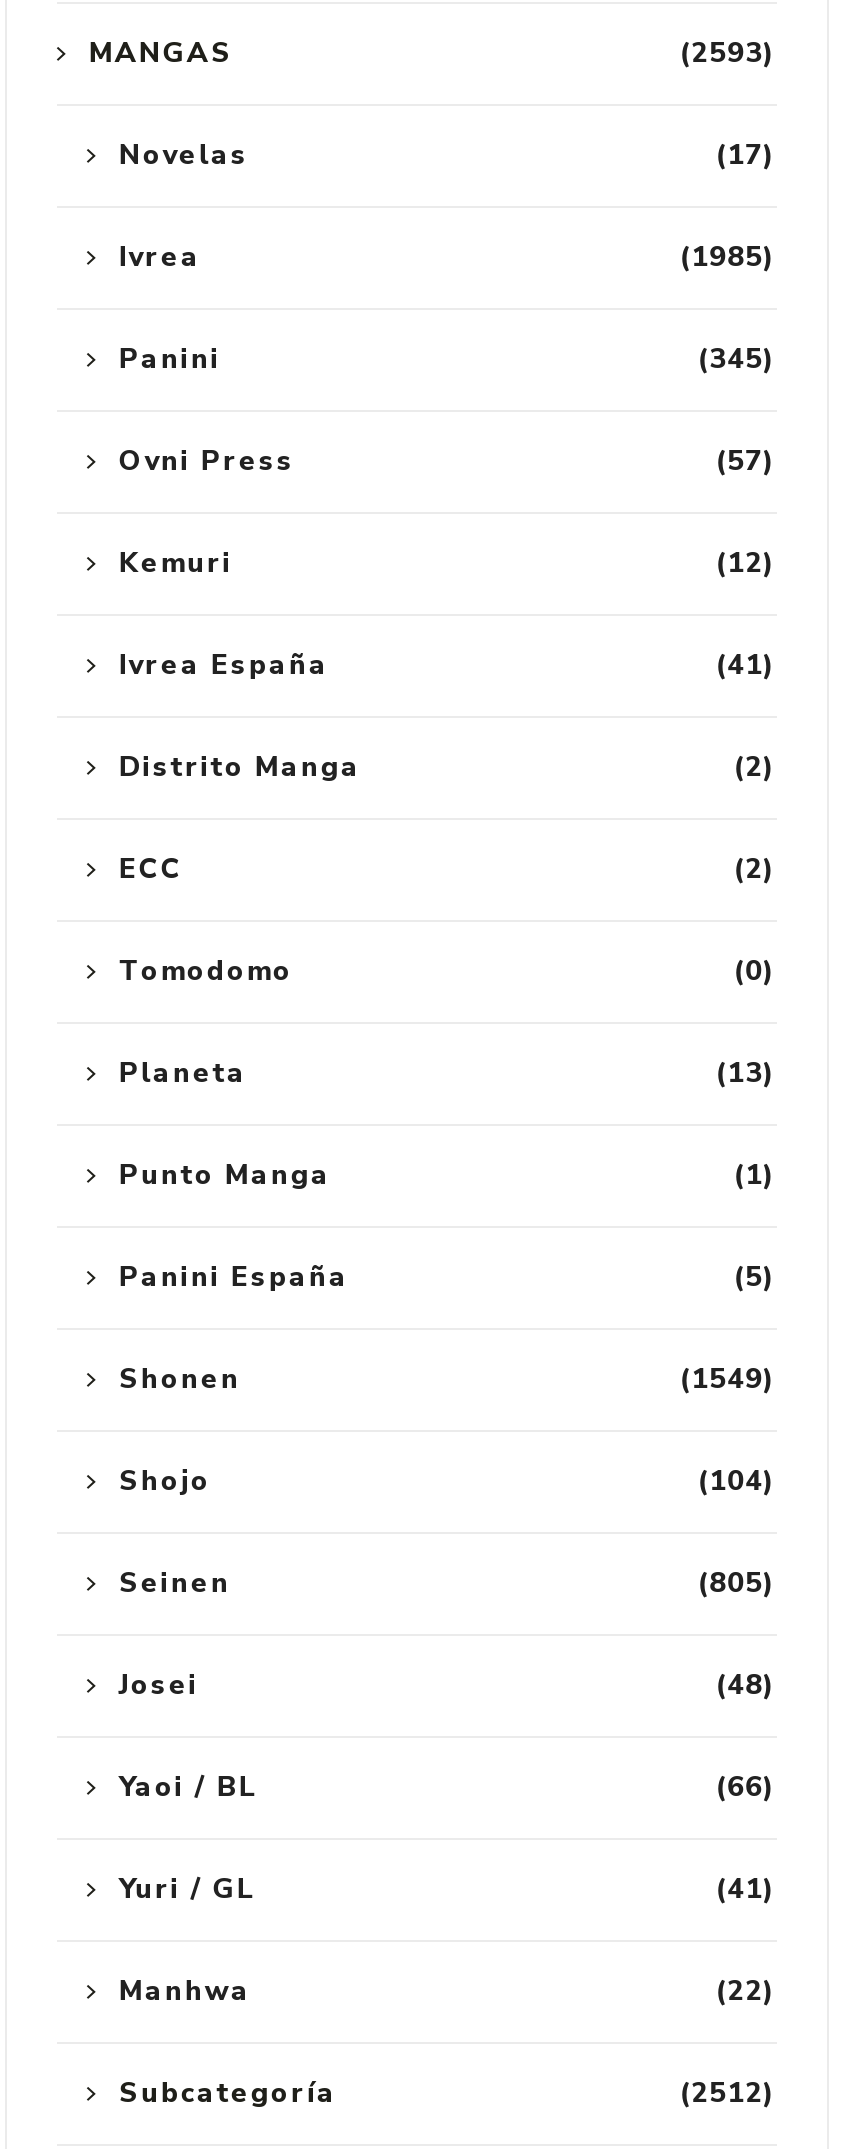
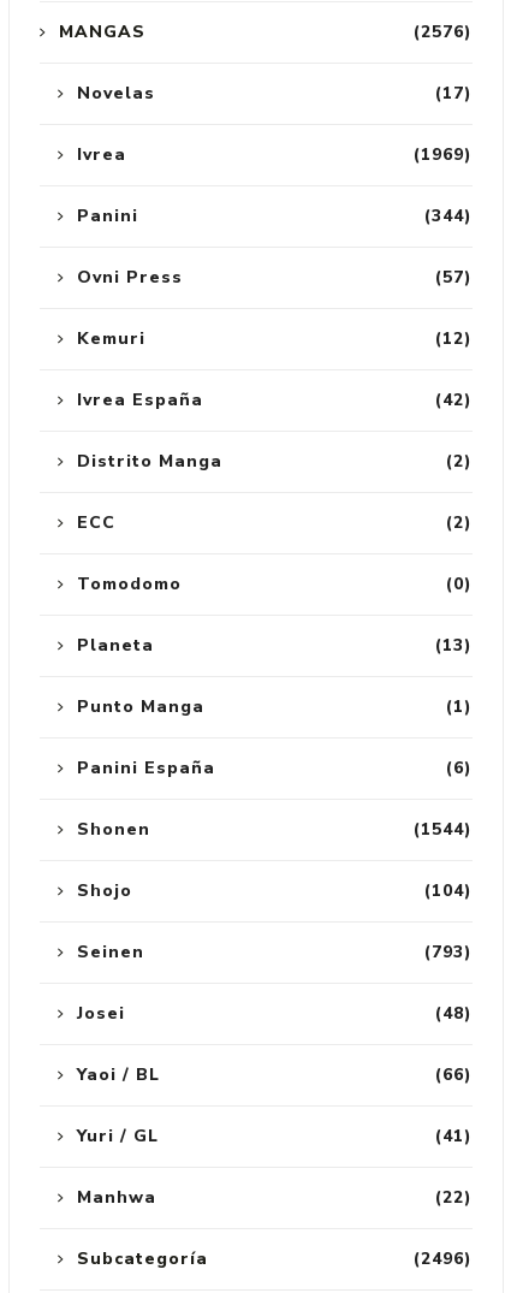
- (2593)
+ (2576)

- (1985)
+ (1969)

- (345)
+ (344)

- (41)
+ (42)

- (5)
+ (6)

- (1549)
+ (1544)

- (805)
+ (793)

- (2512)
+ (2496)
